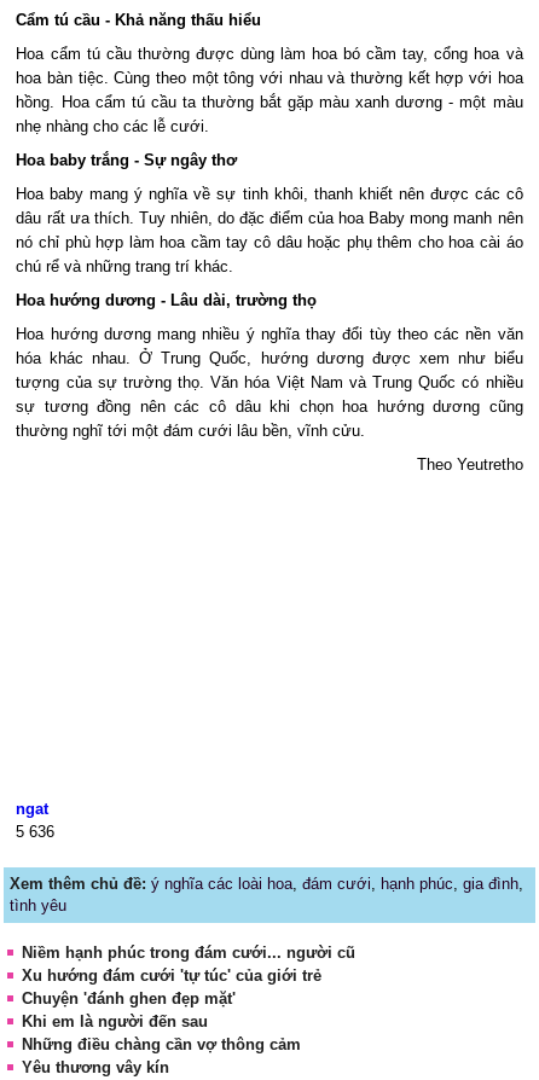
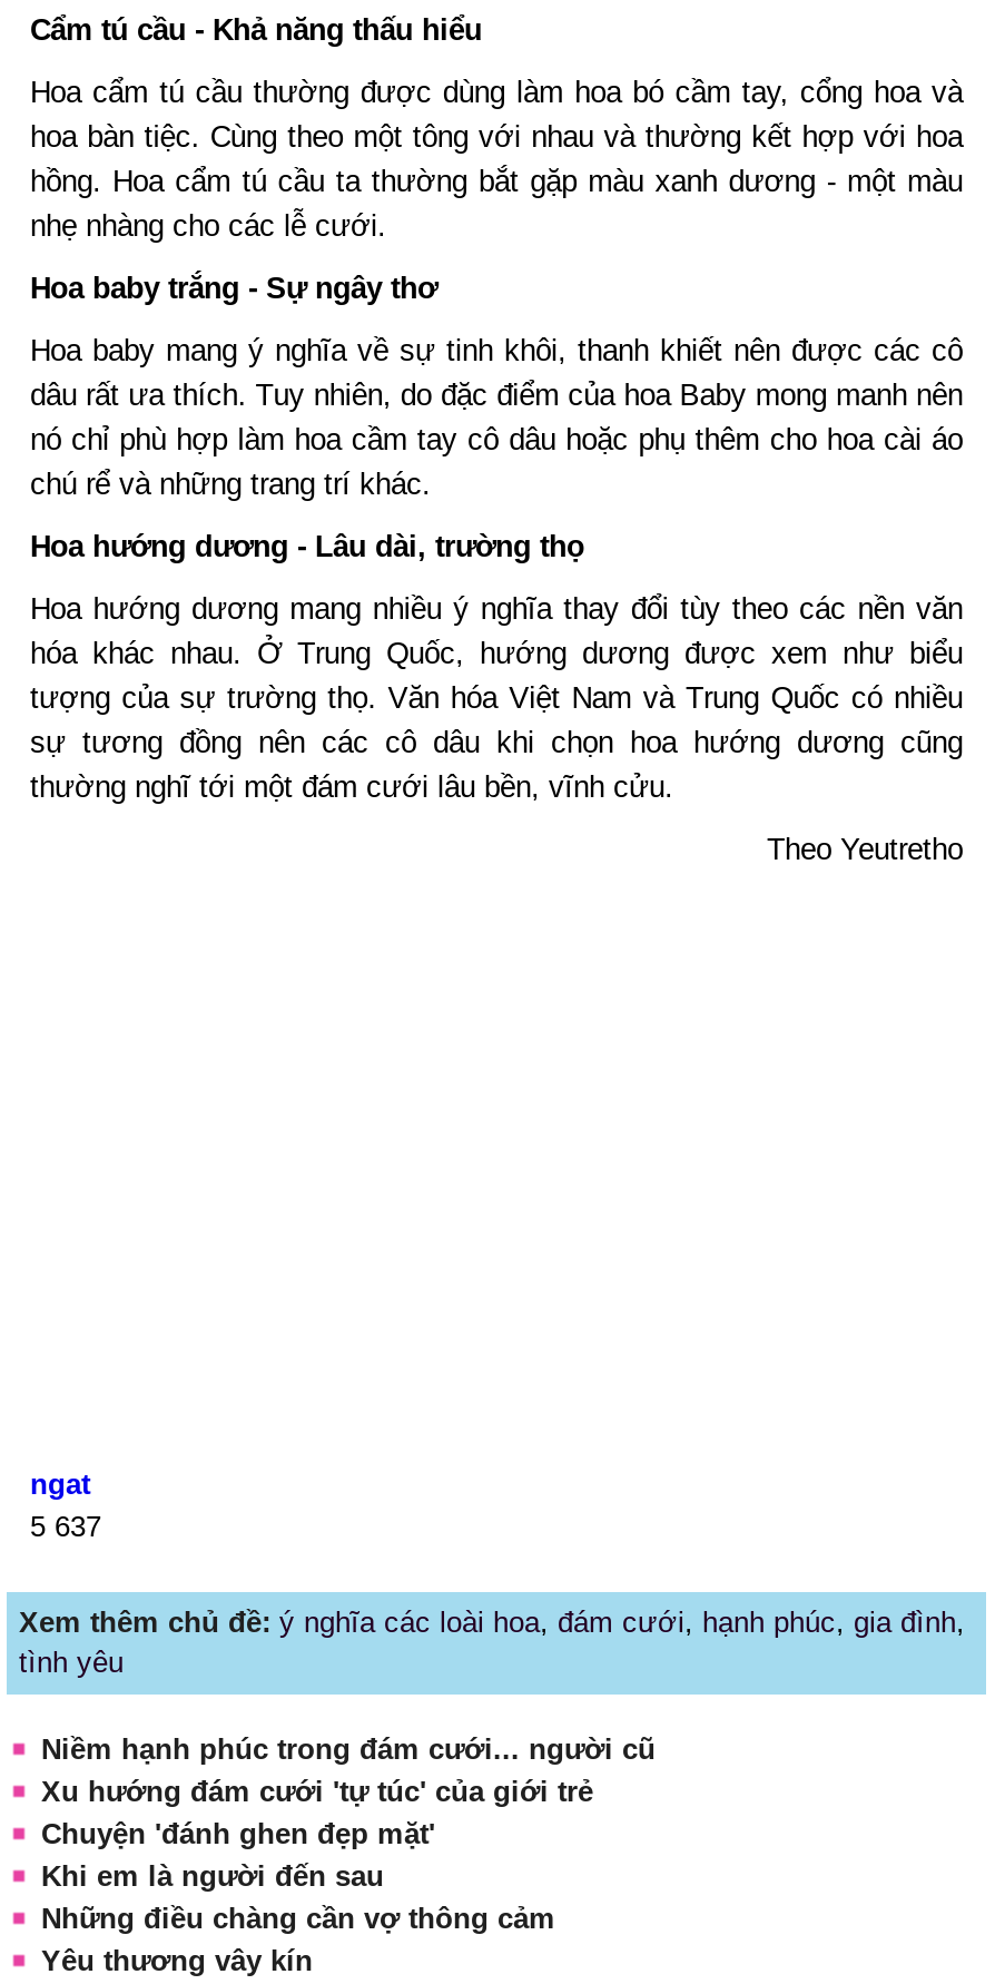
- 5 636
+ 5 637
